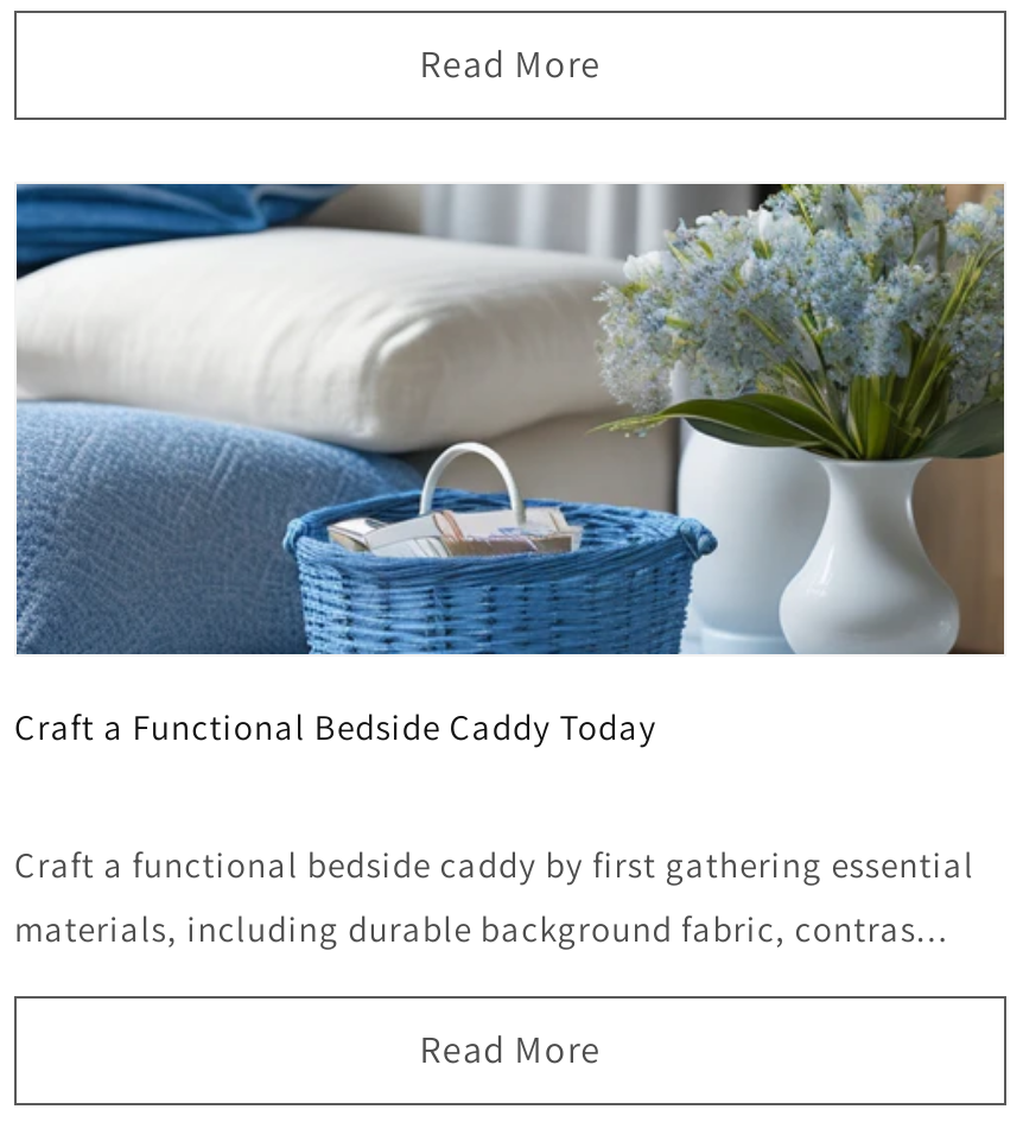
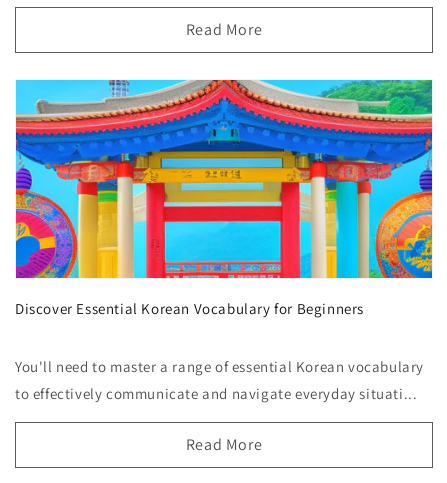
- [image]
- Craft a Functional Bedside Caddy Today
+ [image]
+ Discover Essential Korean Vocabulary for Beginners

- Craft a functional bedside caddy by first gathering essential
- materials, including durable background fabric, contras...
+ You'll need to master a range of essential Korean vocabulary
+ to effectively communicate and navigate everyday situati...
